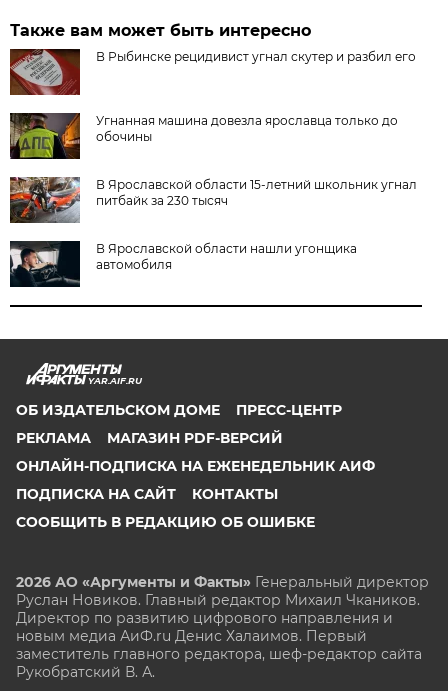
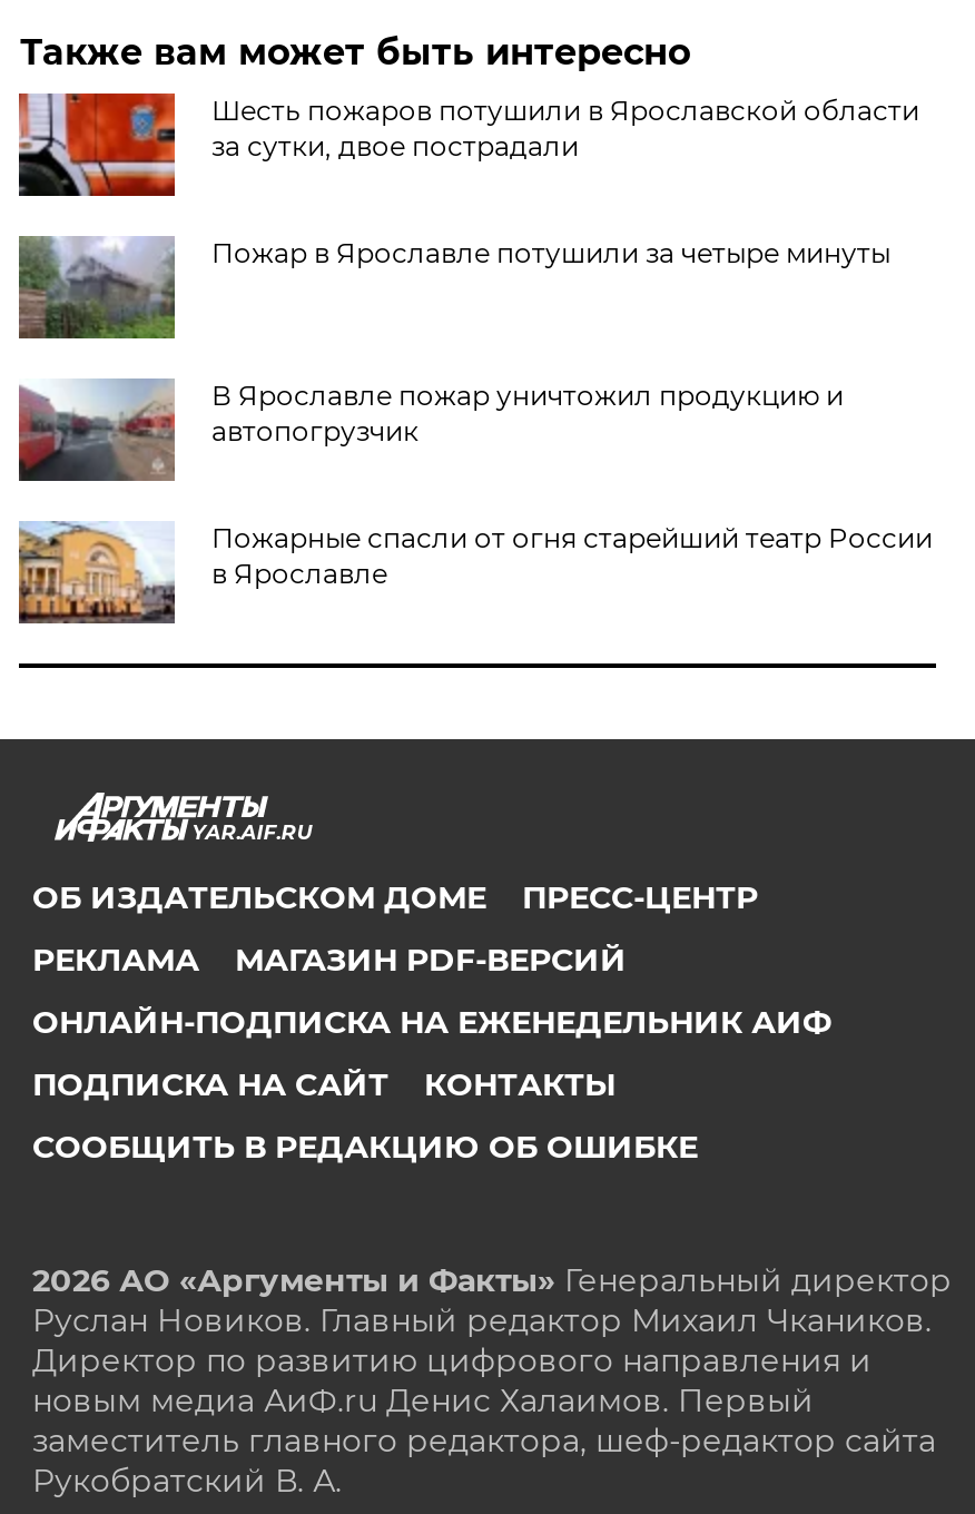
- [image]
- В Рыбинске рецидивист угнал скутер и разбил его
+ [image]
+ Шесть пожаров потушили в Ярославской области
+ за сутки, двое пострадали

- [image]
- Угнанная машина довезла ярославца только до
- обочины
+ [image]
+ Пожар в Ярославле потушили за четыре минуты

- [image]
- В Ярославской области 15‑летний школьник угнал
- питбайк за 230 тысяч
+ [image]
+ В Ярославле пожар уничтожил продукцию и
+ автопогрузчик

- [image]
- В Ярославской области нашли угонщика
- автомобиля
+ [image]
+ Пожарные спасли от огня старейший театр России
+ в Ярославле
